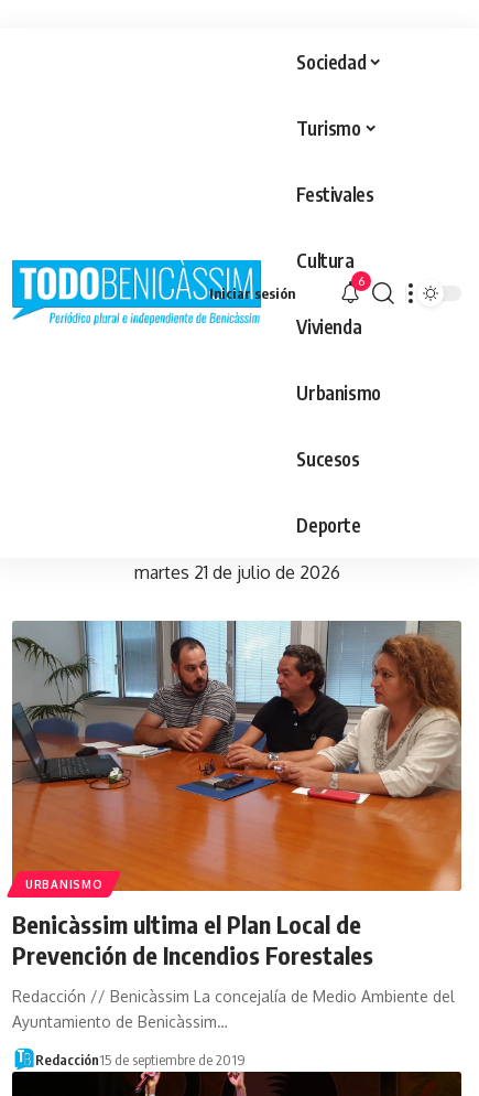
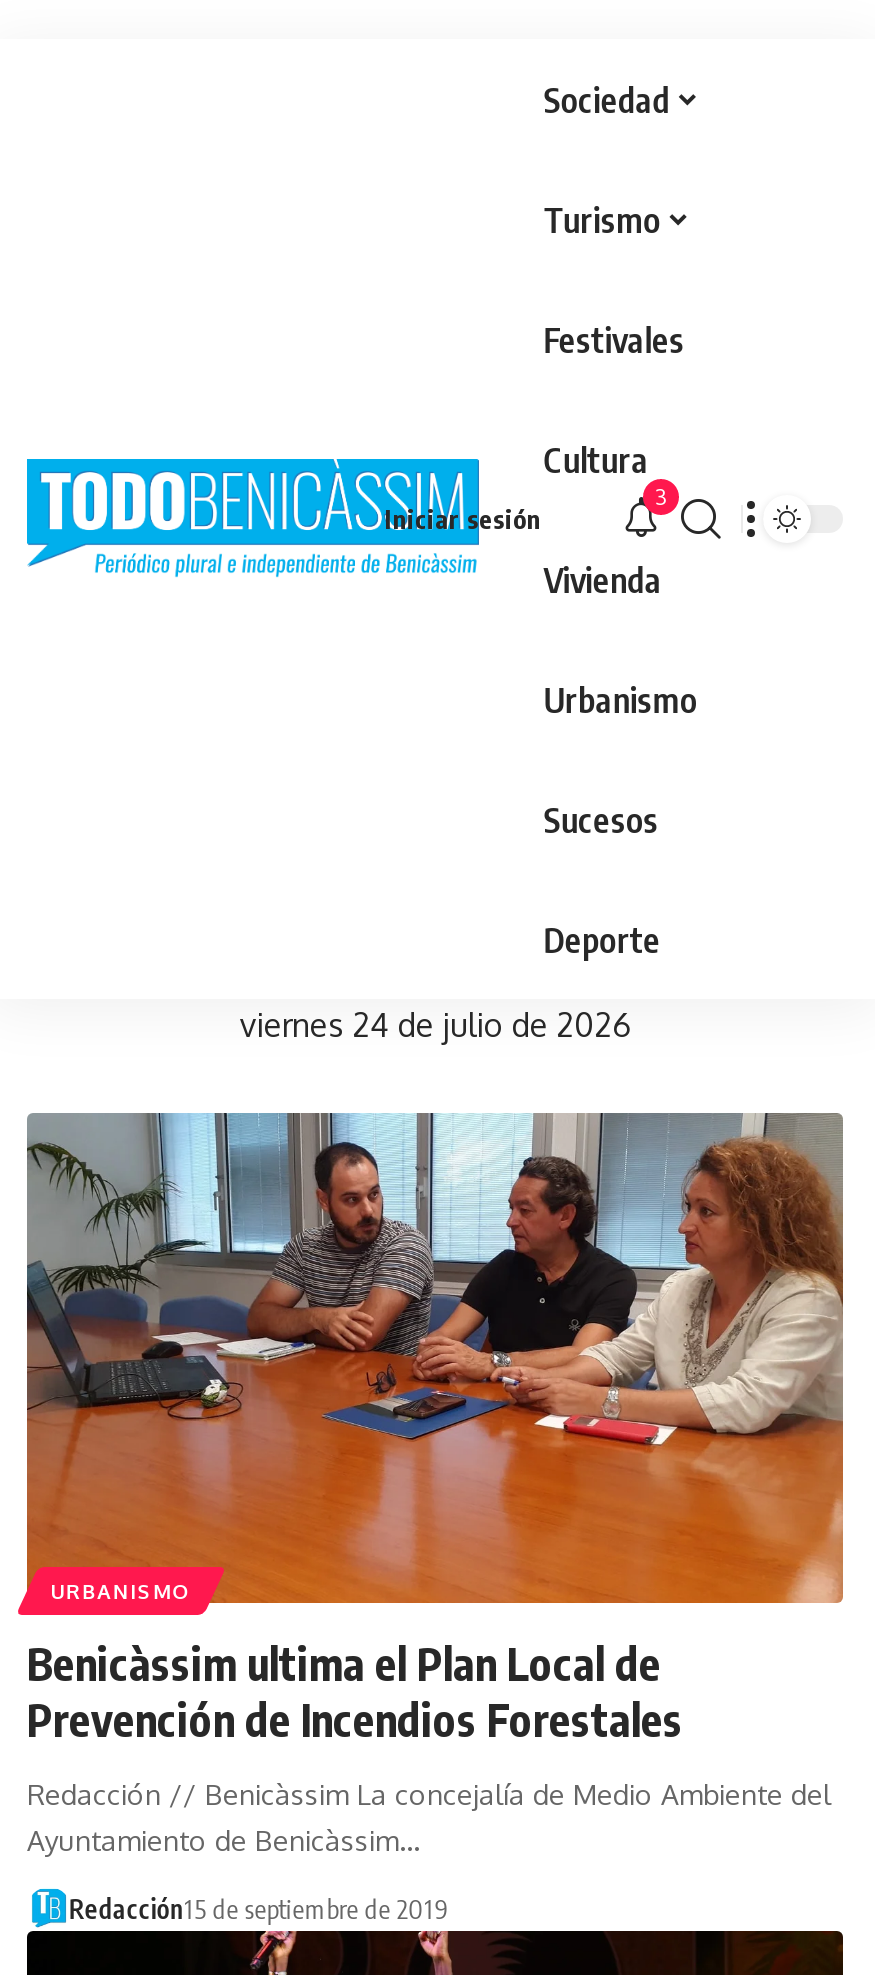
- 6
+ 3

- martes 21 de julio de 2026
+ viernes 24 de julio de 2026
